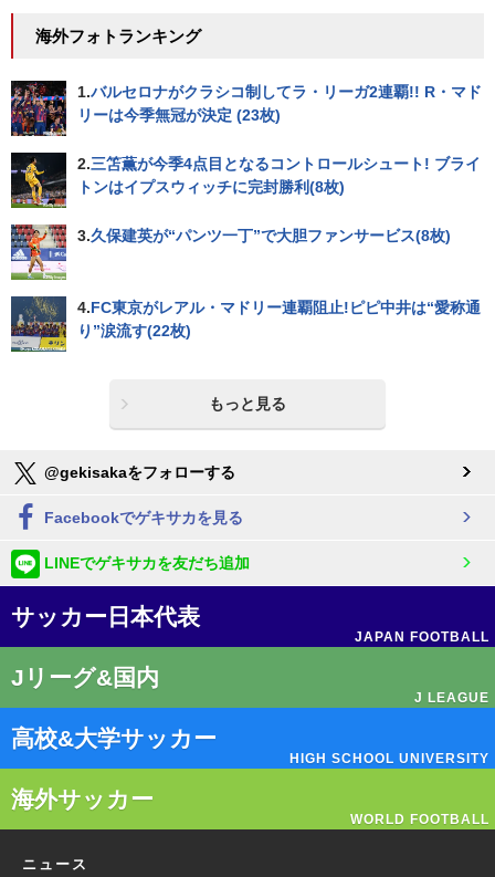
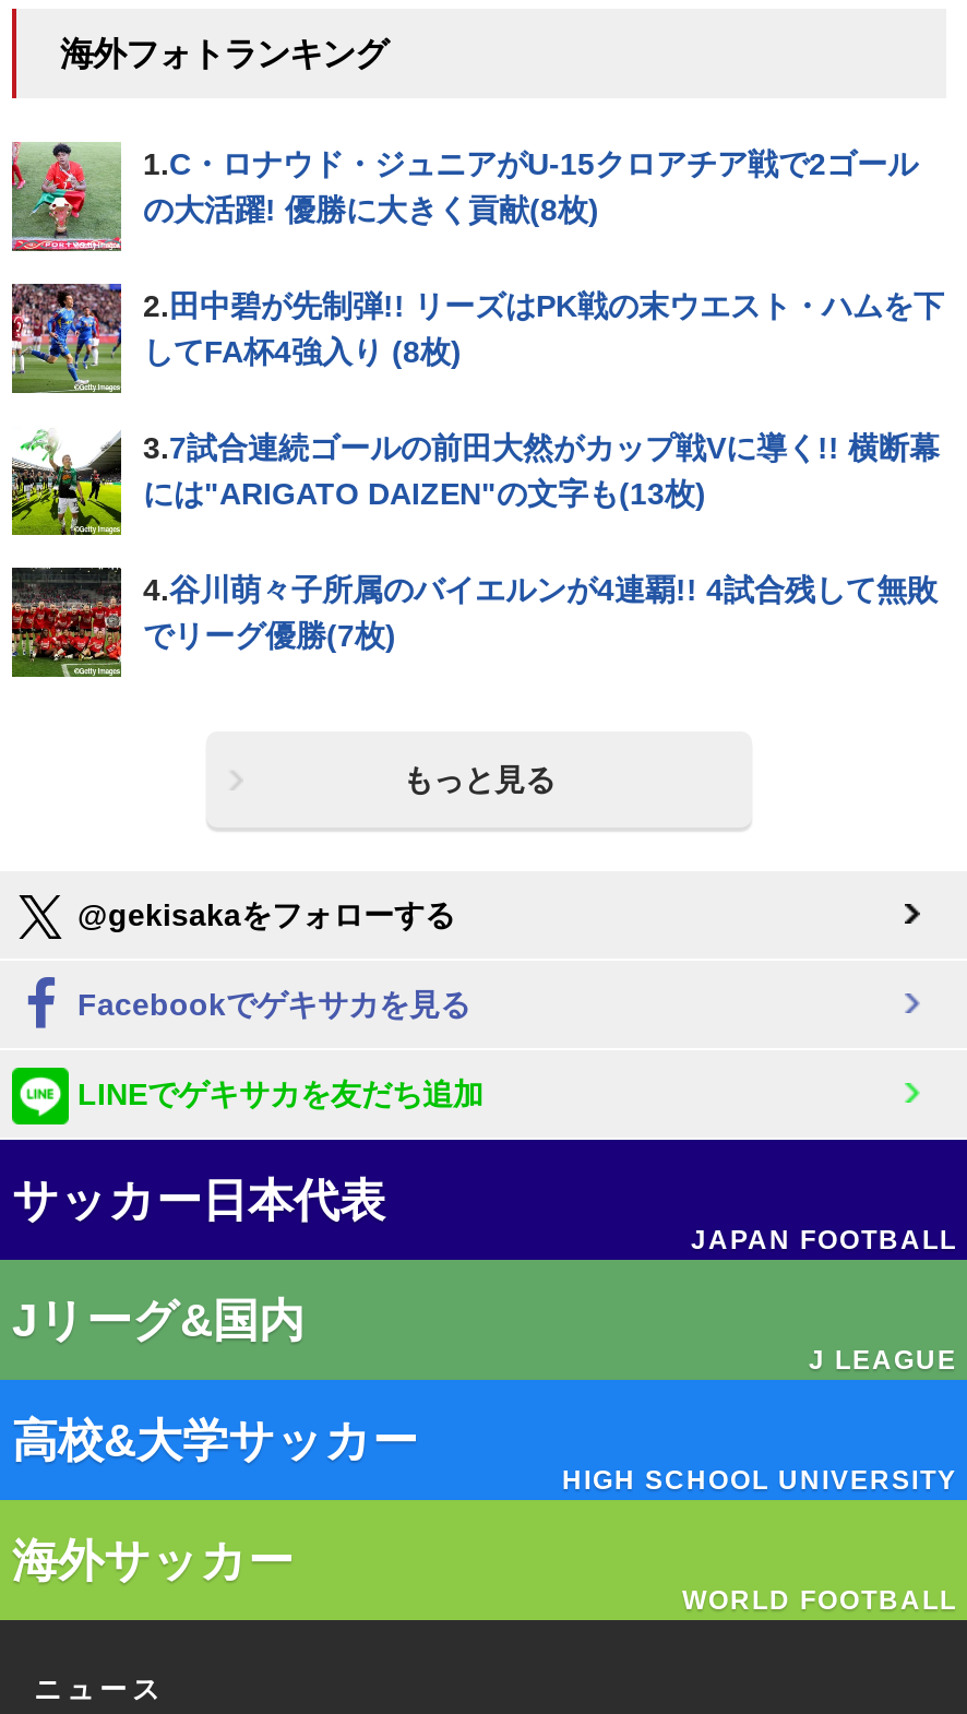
- [image]
- 1.バルセロナがクラシコ制してラ・リーガ2連覇!! R・マド
- リーは今季無冠が決定 (23枚)
+ [image]
+ 1.C・ロナウド・ジュニアがU-15クロアチア戦で2ゴール
+ の大活躍! 優勝に大きく貢献(8枚)

- [image]
- 2.三笘薫が今季4点目となるコントロールシュート! ブライ
- トンはイプスウィッチに完封勝利(8枚)
+ [image]
+ 2.田中碧が先制弾!! リーズはPK戦の末ウエスト・ハムを下
+ してFA杯4強入り (8枚)

- [image]
- 3.久保建英が“パンツ一丁”で大胆ファンサービス(8枚)
+ [image]
+ 3.7試合連続ゴールの前田大然がカップ戦Vに導く!! 横断幕
+ には"ARIGATO DAIZEN"の文字も(13枚)

- [image]
- 4.FC東京がレアル・マドリー連覇阻止!ピピ中井は“愛称通
- り”涙流す(22枚)
+ [image]
+ 4.谷川萌々子所属のバイエルンが4連覇!! 4試合残して無敗
+ でリーグ優勝(7枚)
